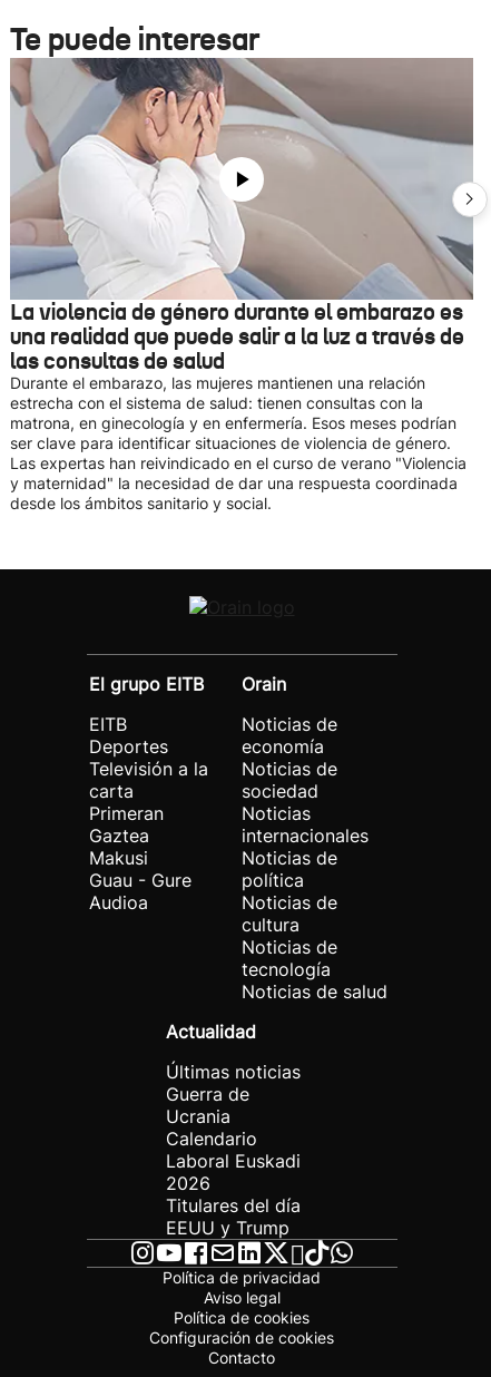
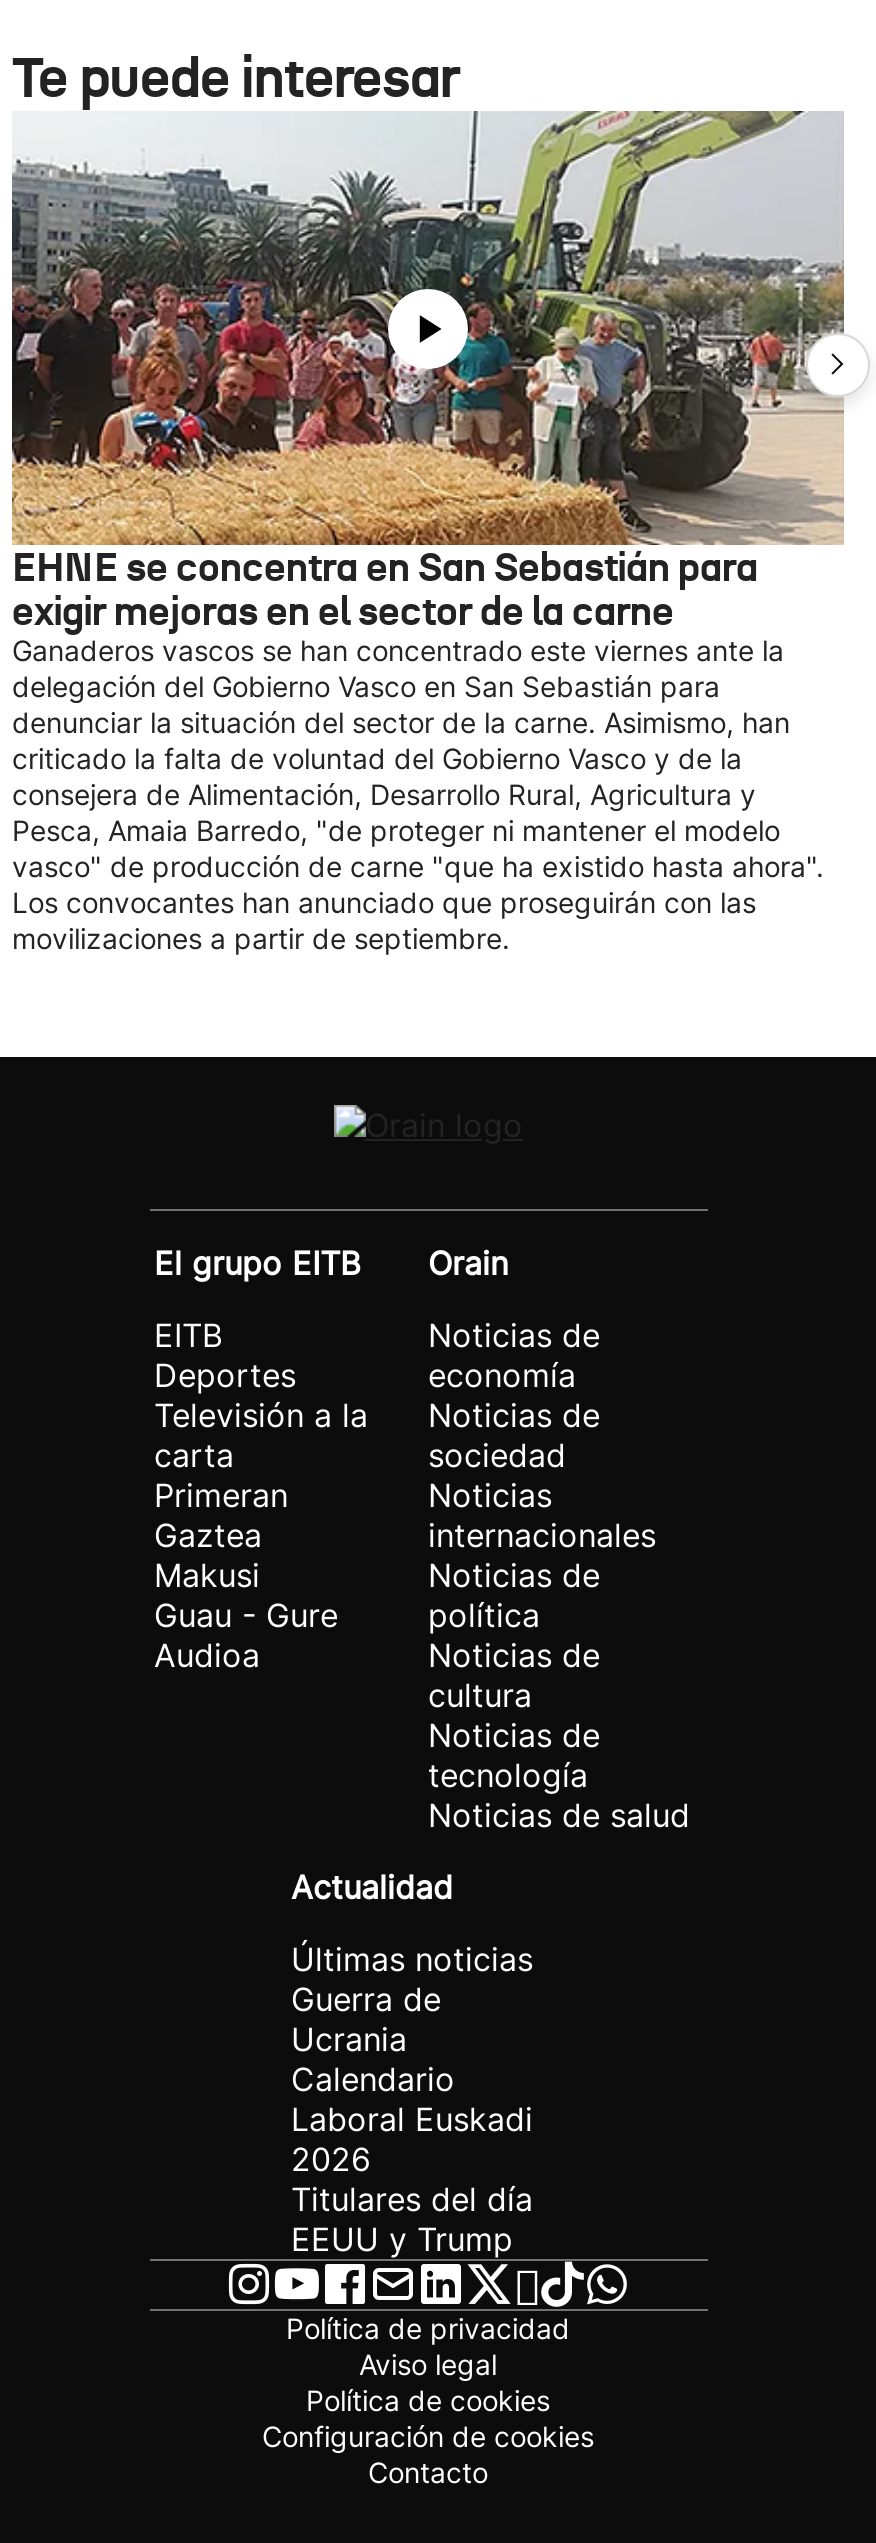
- [image]
- La violencia de género durante el embarazo es
- una realidad que puede salir a la luz a través de
- las consultas de salud
- Durante el embarazo, las mujeres mantienen una relación
- estrecha con el sistema de salud: tienen consultas con la
- matrona, en ginecología y en enfermería. Esos meses podrían
- ser clave para identificar situaciones de violencia de género.
- Las expertas han reivindicado en el curso de verano "Violencia
- y maternidad" la necesidad de dar una respuesta coordinada
- desde los ámbitos sanitario y social.
+ [image]
+ EHNE se concentra en San Sebastián para
+ exigir mejoras en el sector de la carne
+ Ganaderos vascos se han concentrado este viernes ante la
+ delegación del Gobierno Vasco en San Sebastián para
+ denunciar la situación del sector de la carne. Asimismo, han
+ criticado la falta de voluntad del Gobierno Vasco y de la
+ consejera de Alimentación, Desarrollo Rural, Agricultura y
+ Pesca, Amaia Barredo, "de proteger ni mantener el modelo
+ vasco" de producción de carne "que ha existido hasta ahora".
+ Los convocantes han anunciado que proseguirán con las
+ movilizaciones a partir de septiembre.
